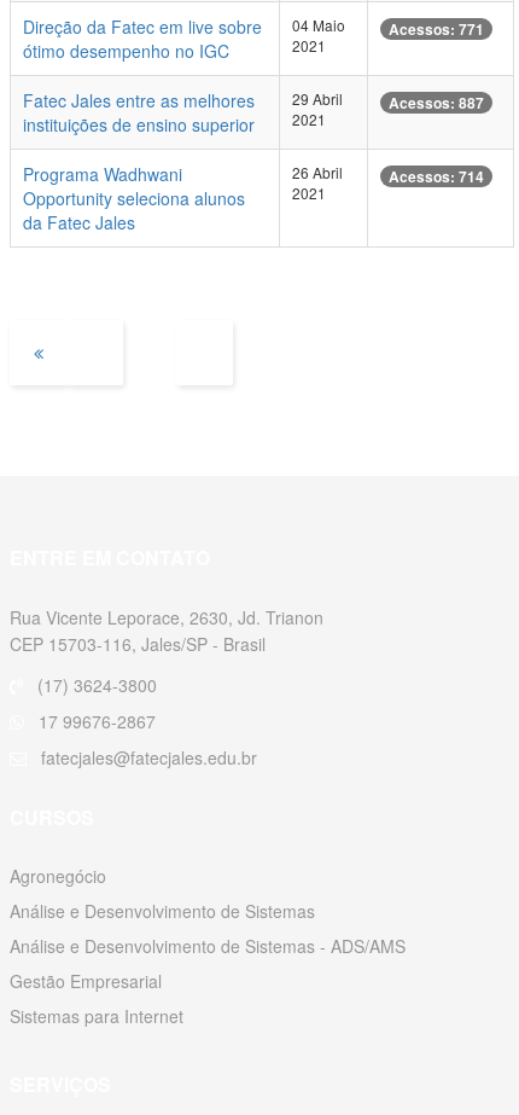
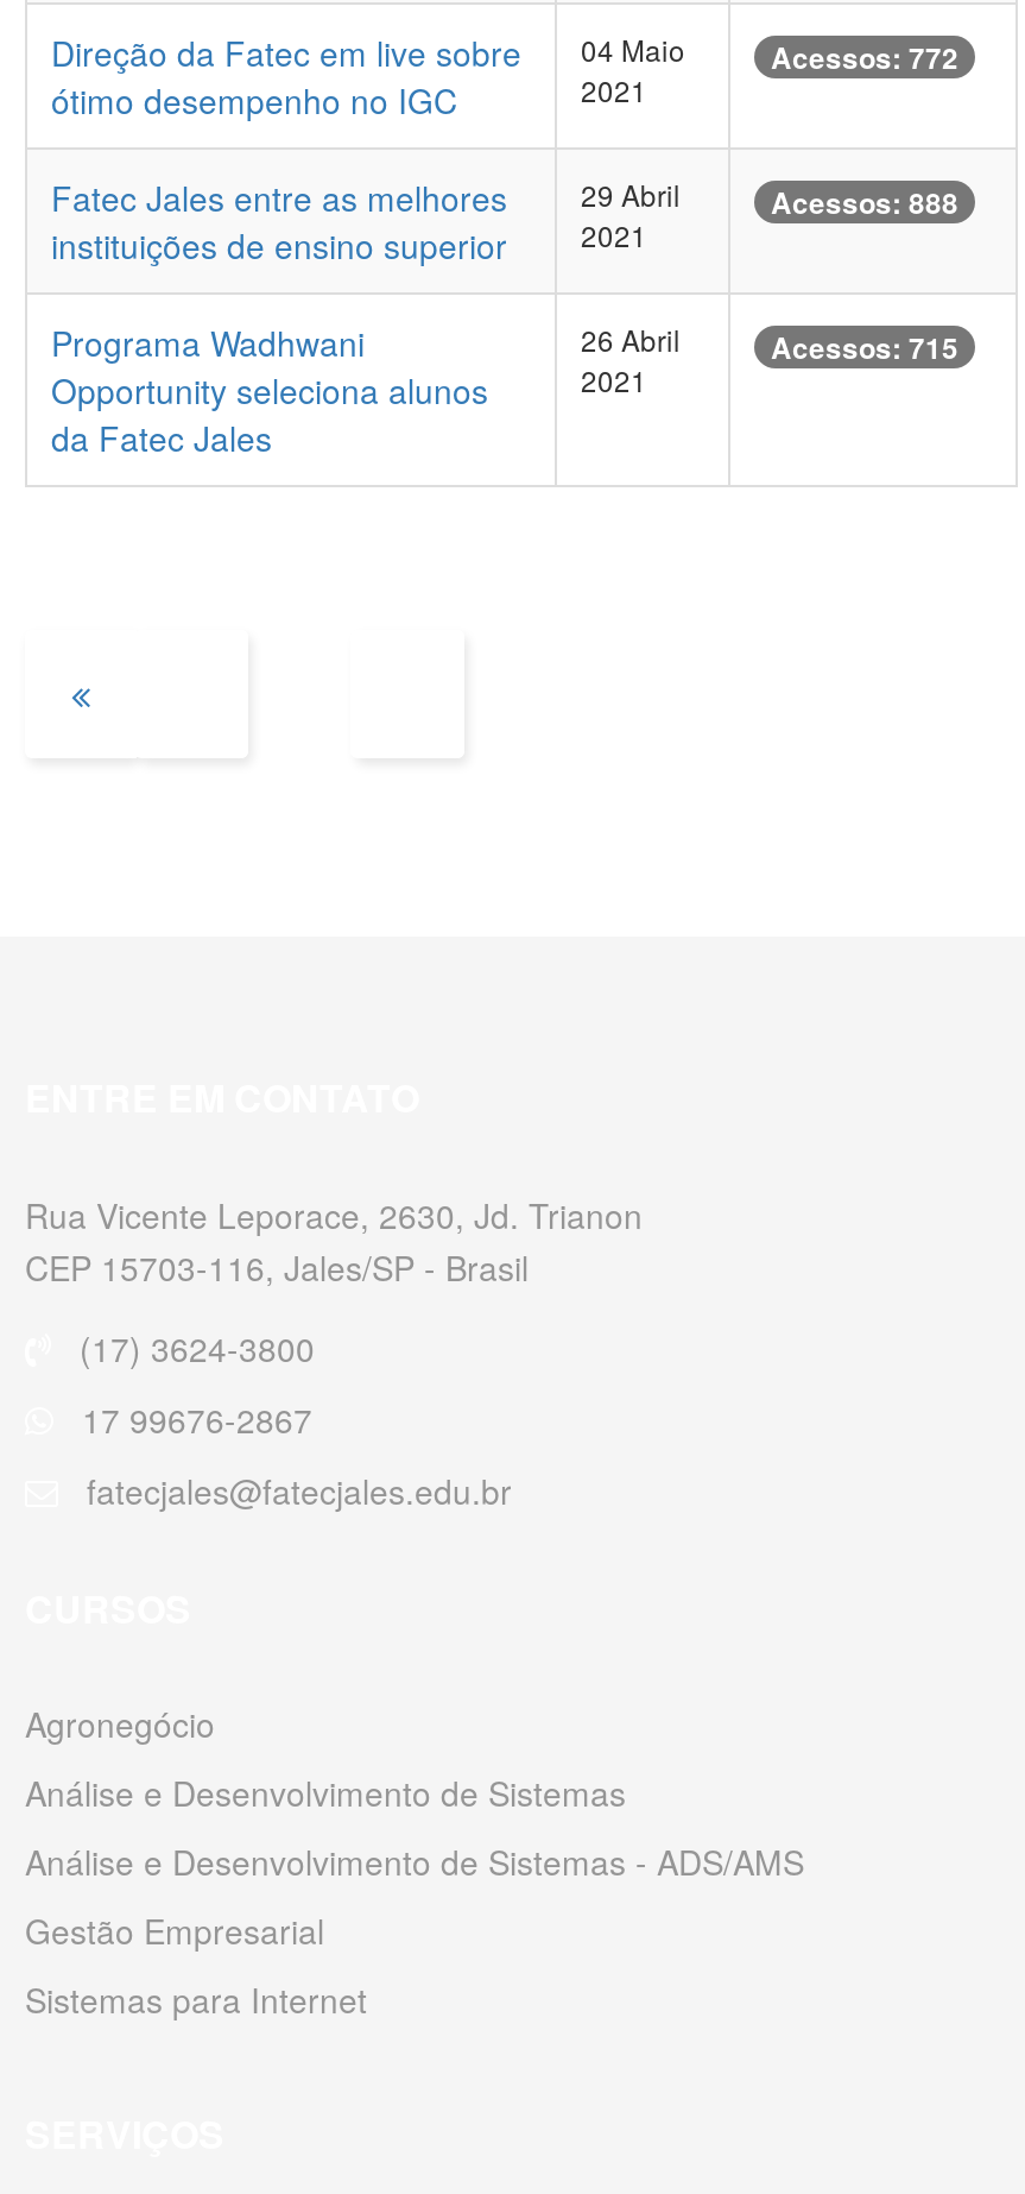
- Acessos: 771
+ Acessos: 772

- Acessos: 887
+ Acessos: 888

- Acessos: 714
+ Acessos: 715
